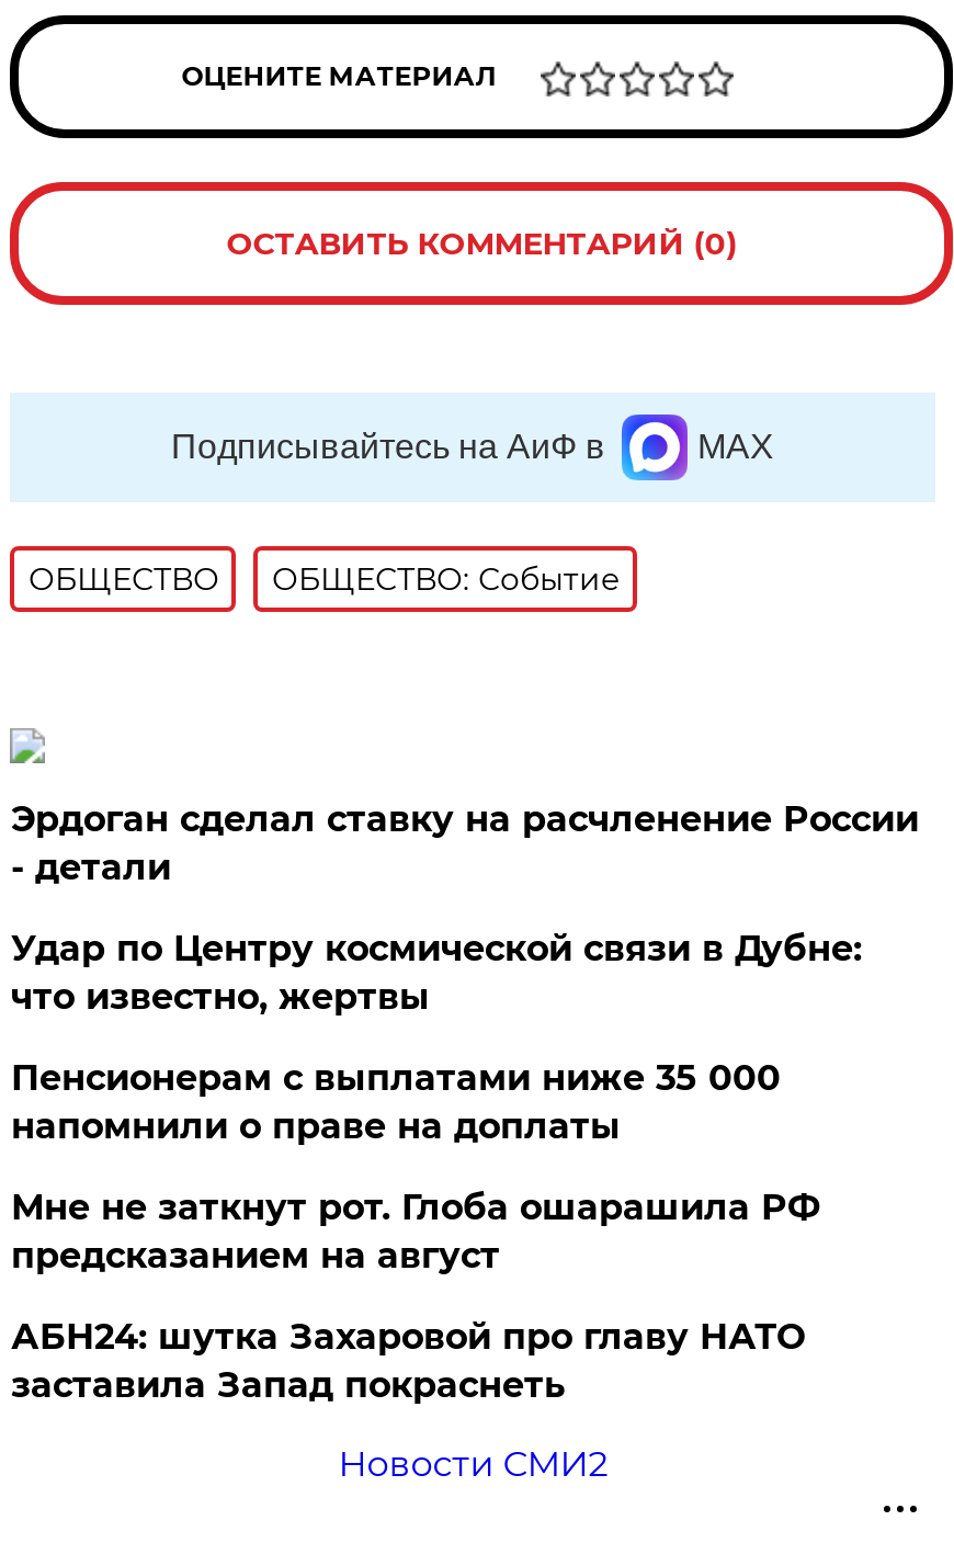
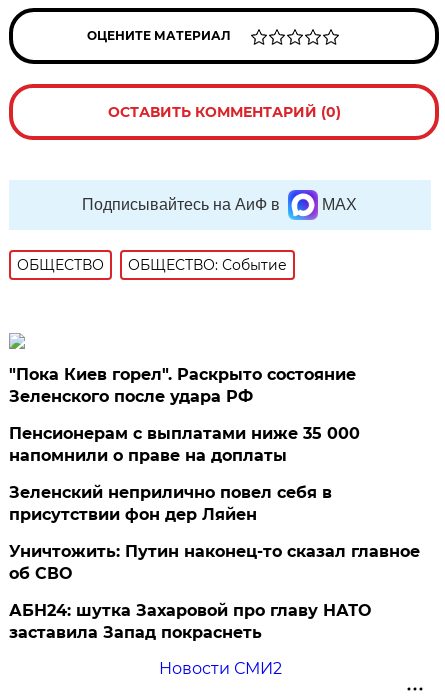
- Эрдоган сделал ставку на расчленение России
- - детали
- Удар по Центру космической связи в Дубне:
- что известно, жертвы
+ "Пока Киев горел". Раскрыто состояние
+ Зеленского после удара РФ

moved up: Пенсионерам с выплатами ниже 35 000 | напомнили о праве на доплаты

- Мне не заткнут рот. Глоба ошарашила РФ
- предсказанием на август
+ Зеленский неприлично повел cебя в
+ присутствии фон дер Ляйен
+ Уничтожить: Путин наконец-то сказал главное
+ об СВО
